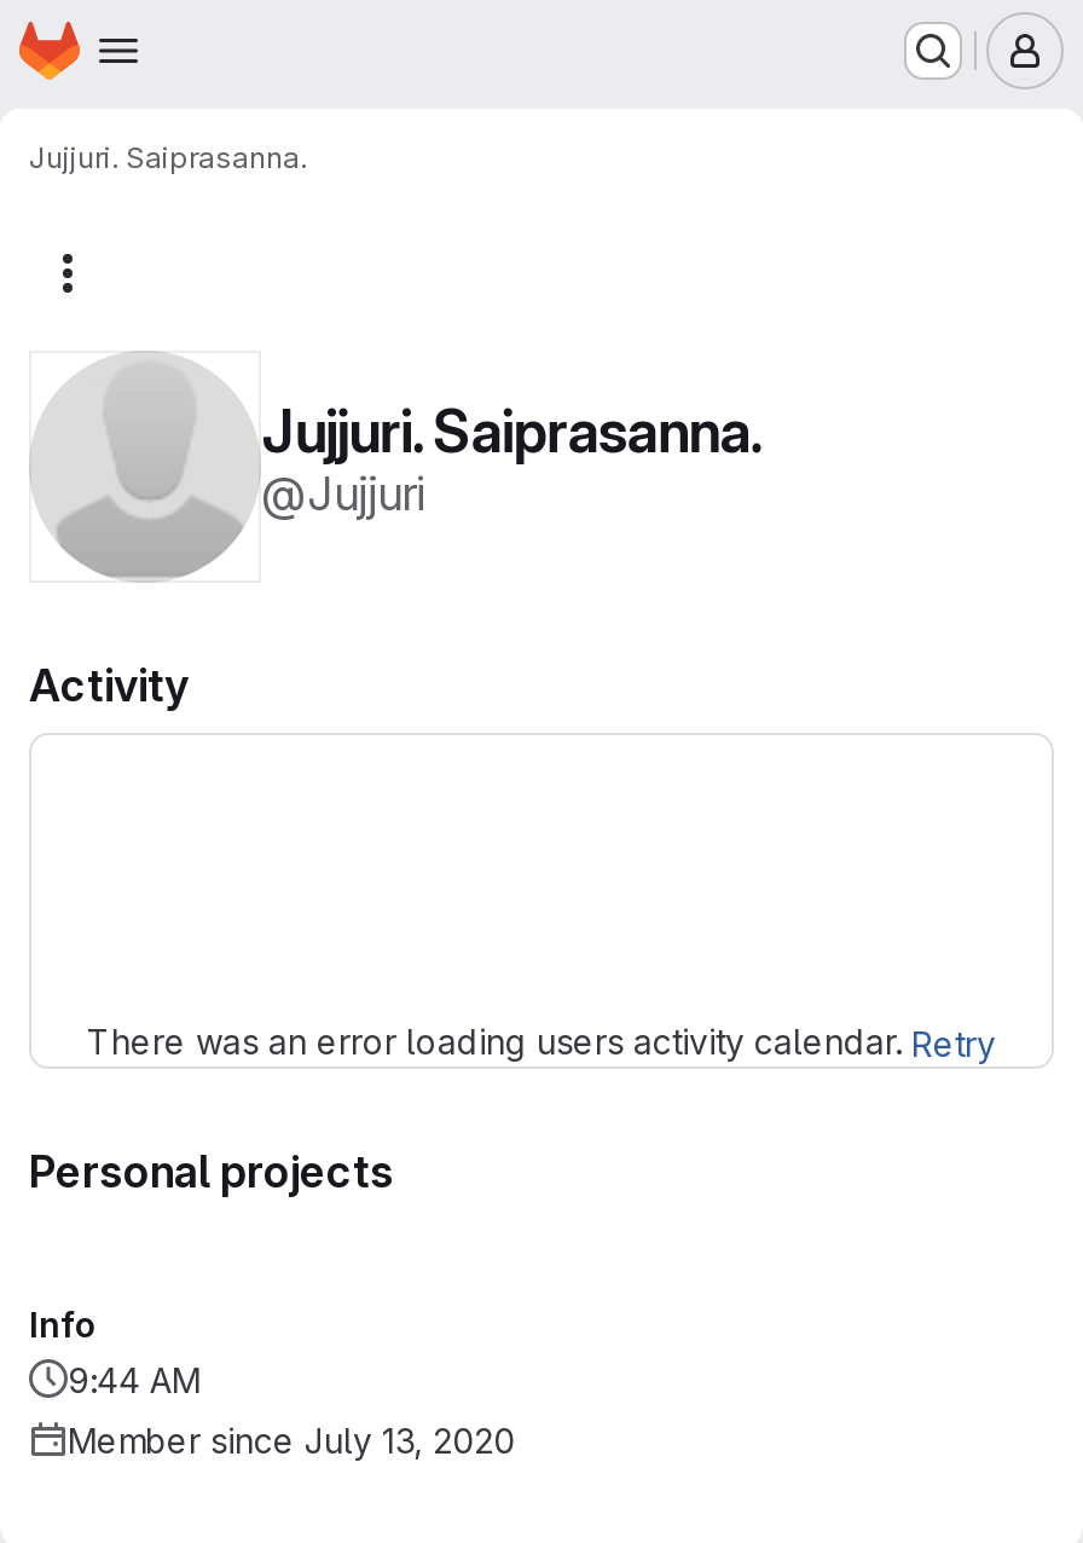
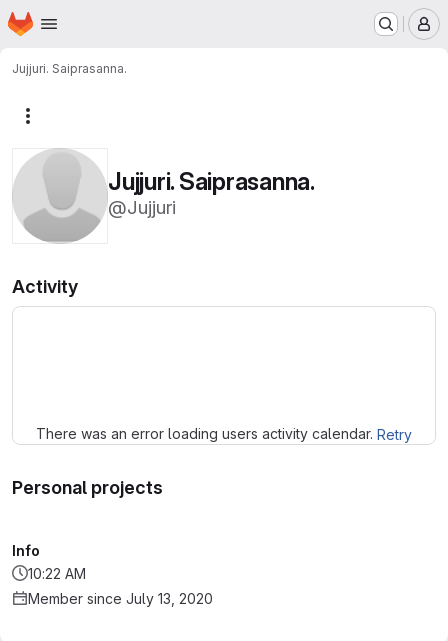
- 9:44 AM
+ 10:22 AM
